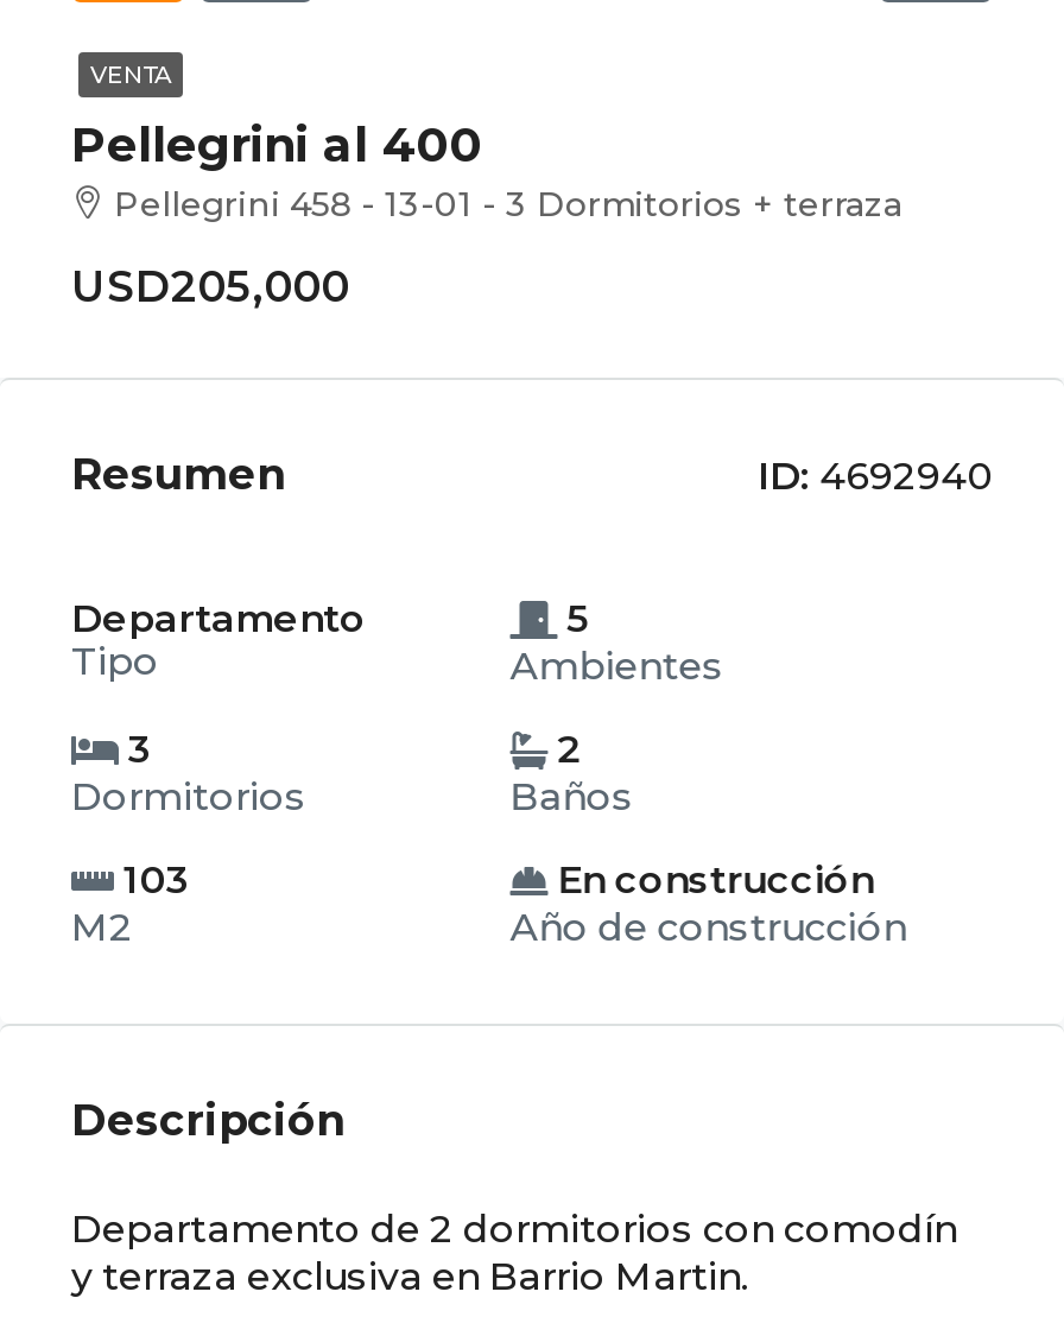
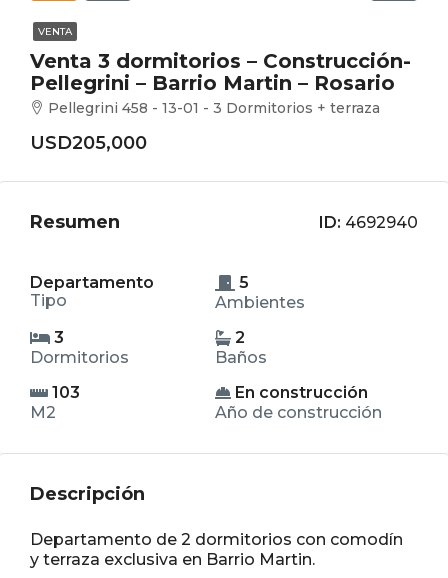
- Pellegrini al 400
+ Venta 3 dormitorios – Construcción-
+ Pellegrini – Barrio Martin – Rosario
